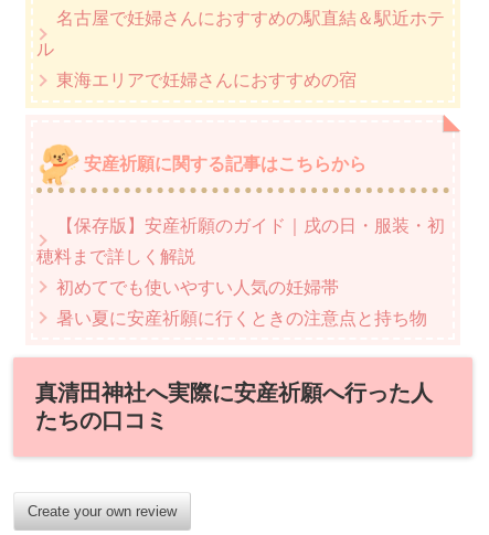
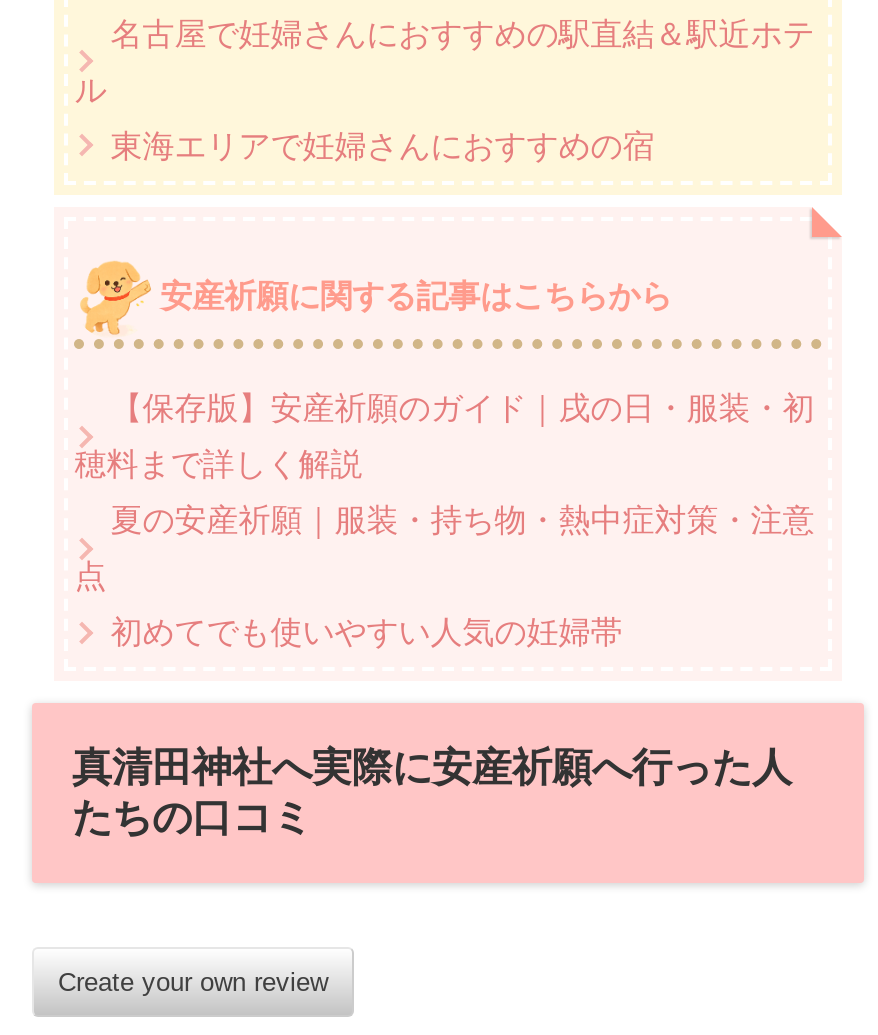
+ 夏の安産祈願｜服装・持ち物・熱中症対策・注意
+ 点

moved down: 初めてでも使いやすい人気の妊婦帯

- 暑い夏に安産祈願に行くときの注意点と持ち物
